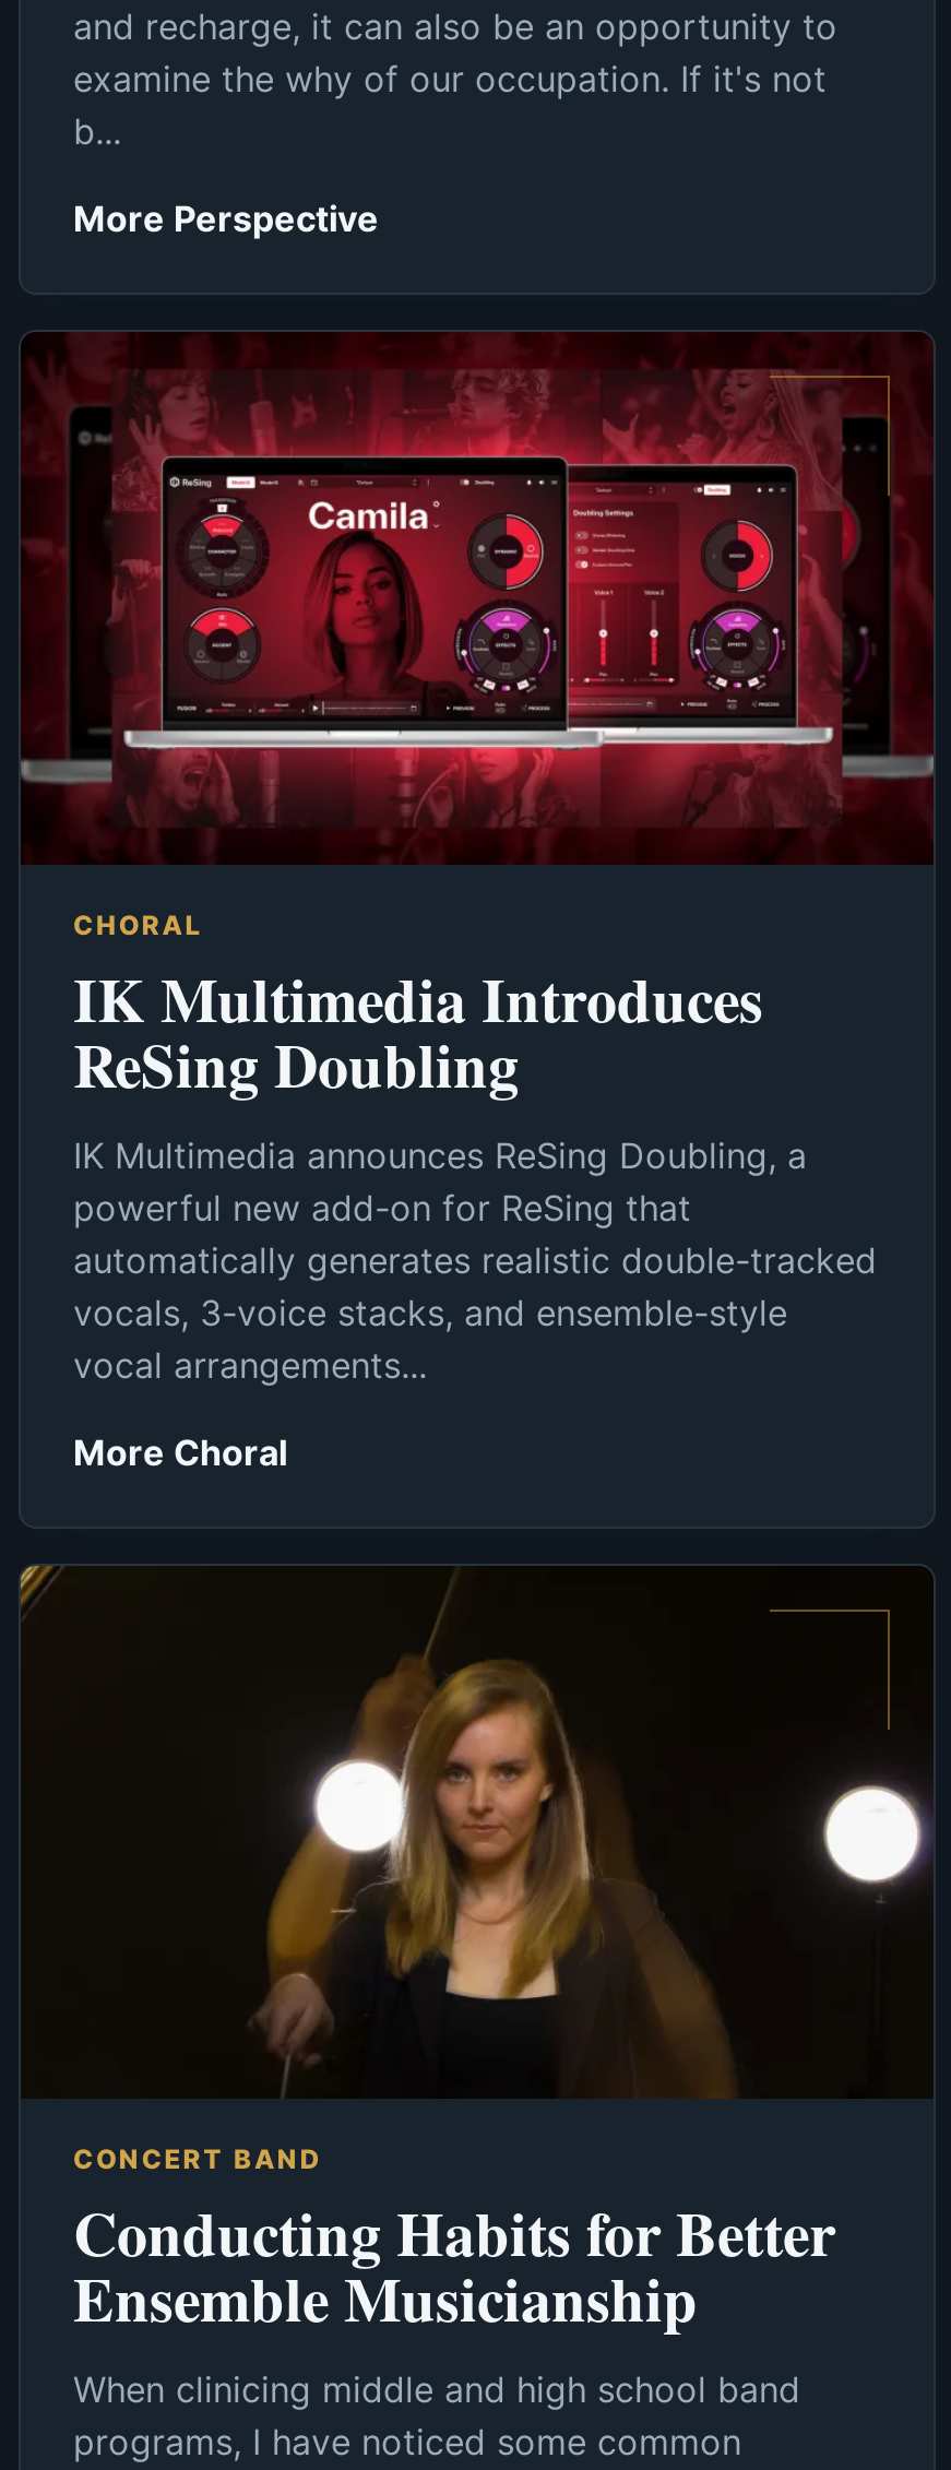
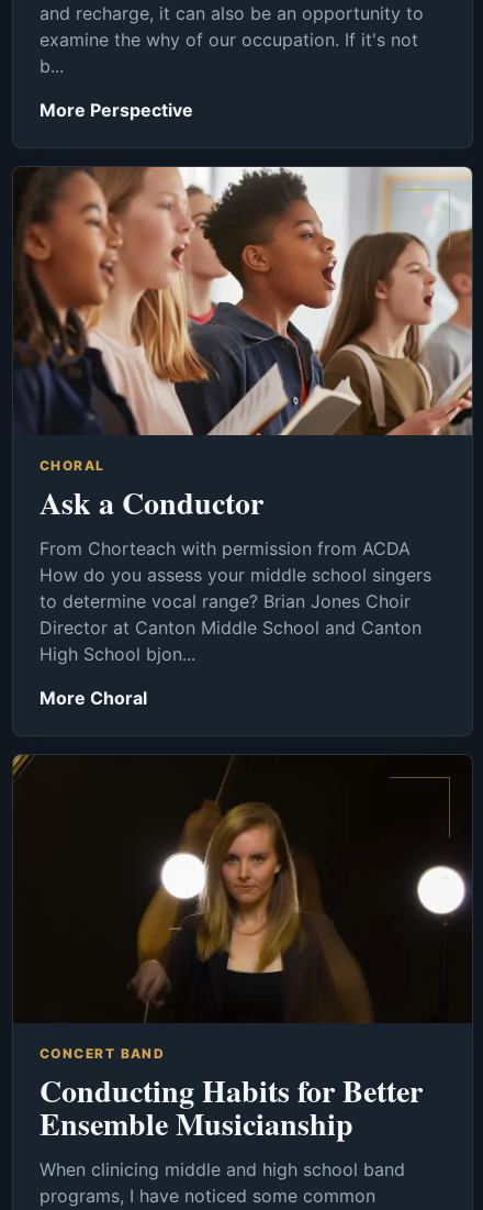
- [image]
+ [image]

- IK Multimedia Introduces
- ReSing Doubling
- IK Multimedia announces ReSing Doubling, a
- powerful new add-on for ReSing that
- automatically generates realistic double-tracked
- vocals, 3-voice stacks, and ensemble-style
- vocal arrangements...
+ Ask a Conductor
+ From Chorteach with permission from ACDA
+ How do you assess your middle school singers
+ to determine vocal range? Brian Jones Choir
+ Director at Canton Middle School and Canton
+ High School bjon...
